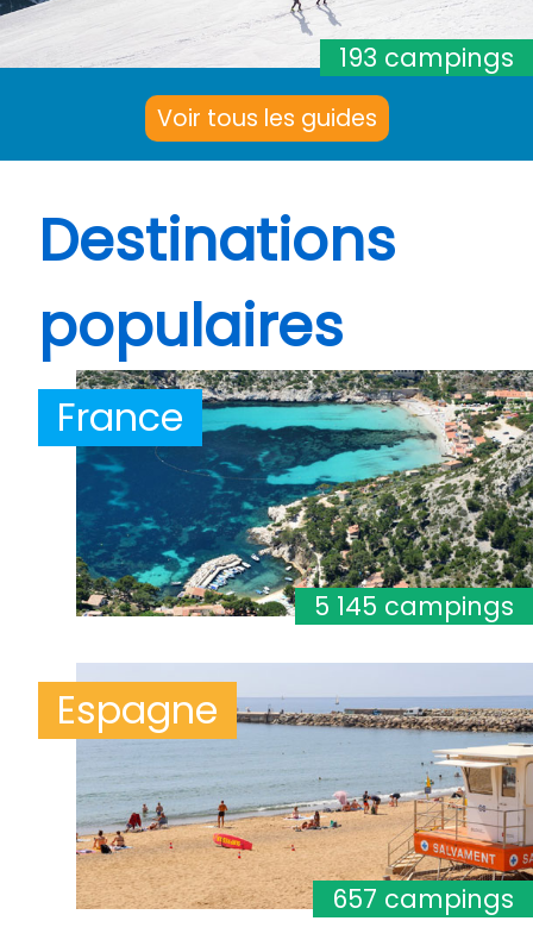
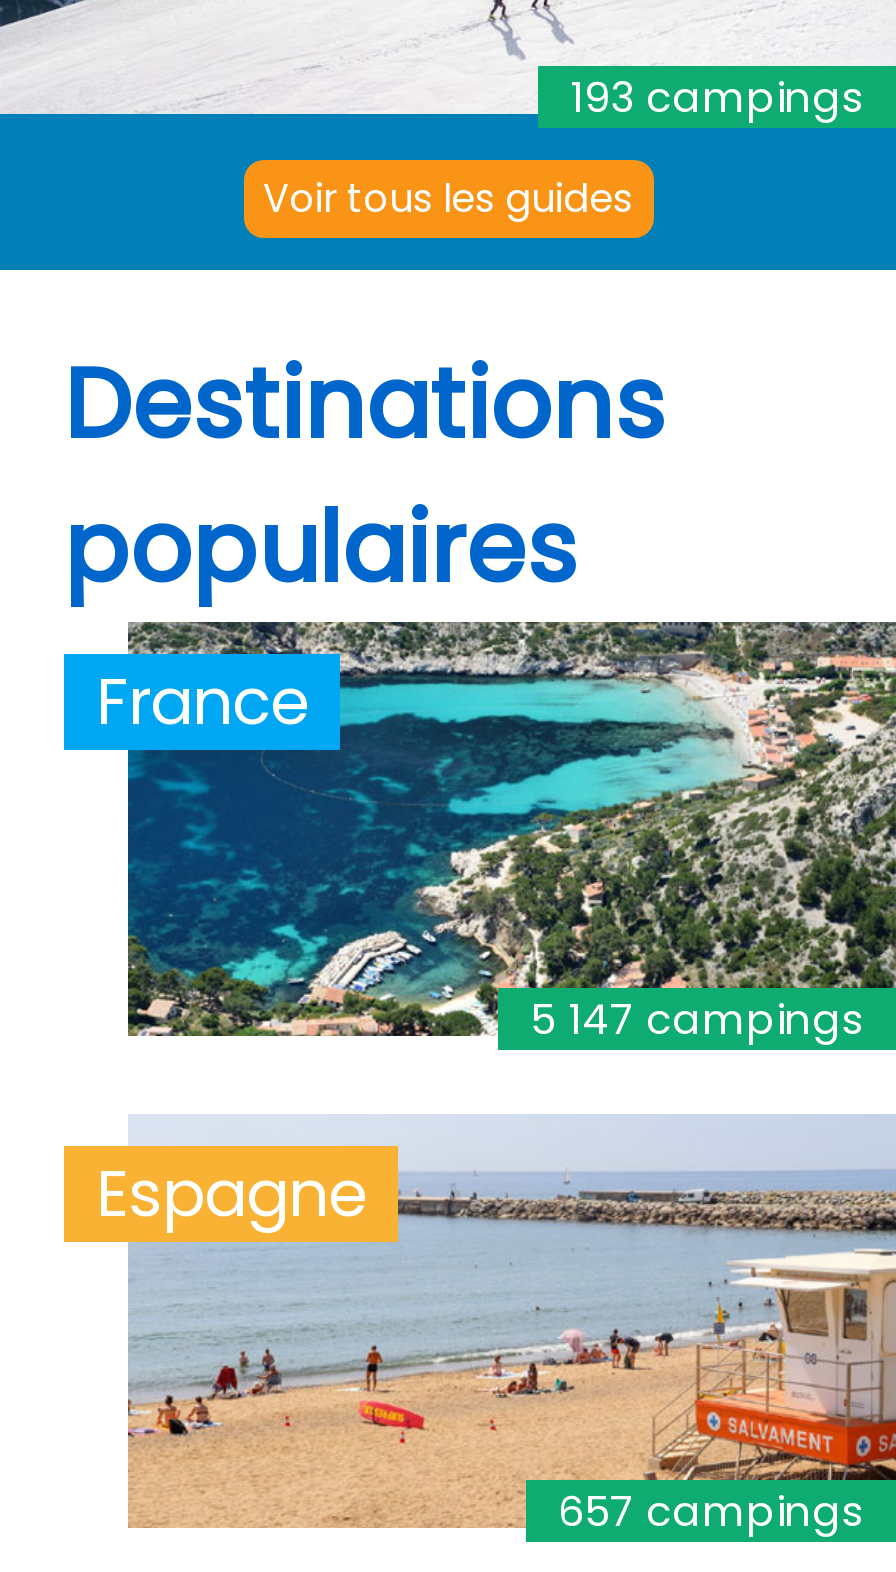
- 5 145 campings
+ 5 147 campings
